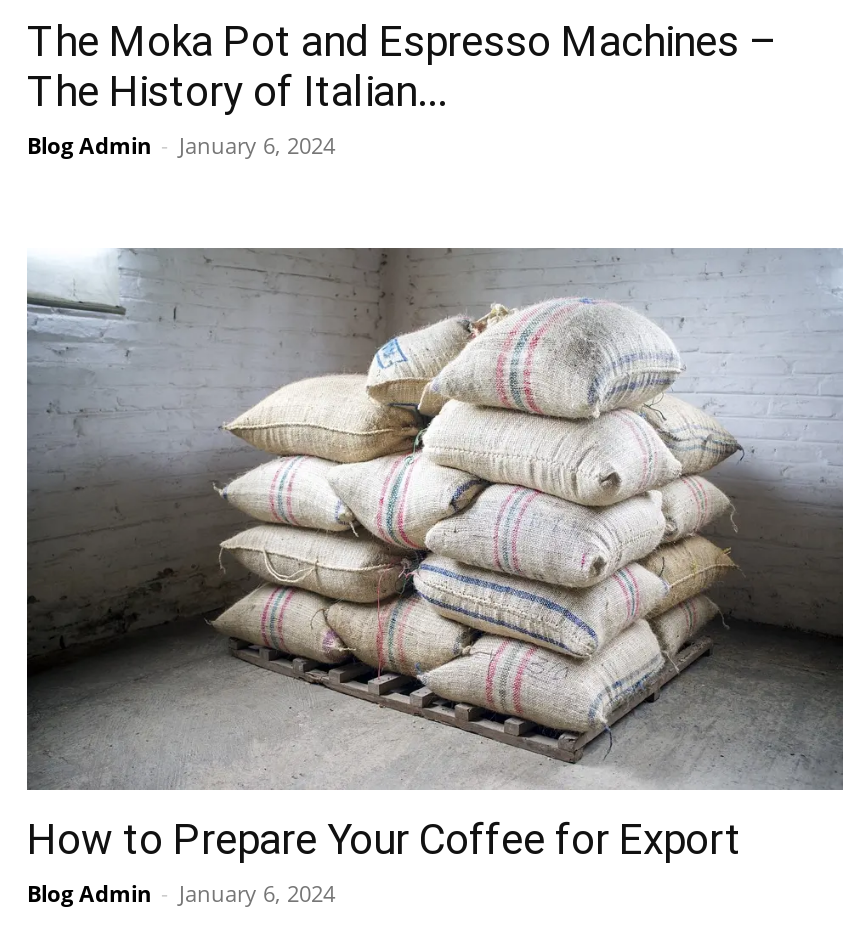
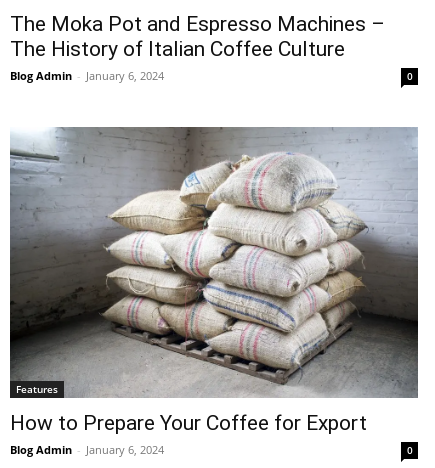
- The History of Italian...
+ The History of Italian Coffee Culture

+ Features

+ 0

+ 0
